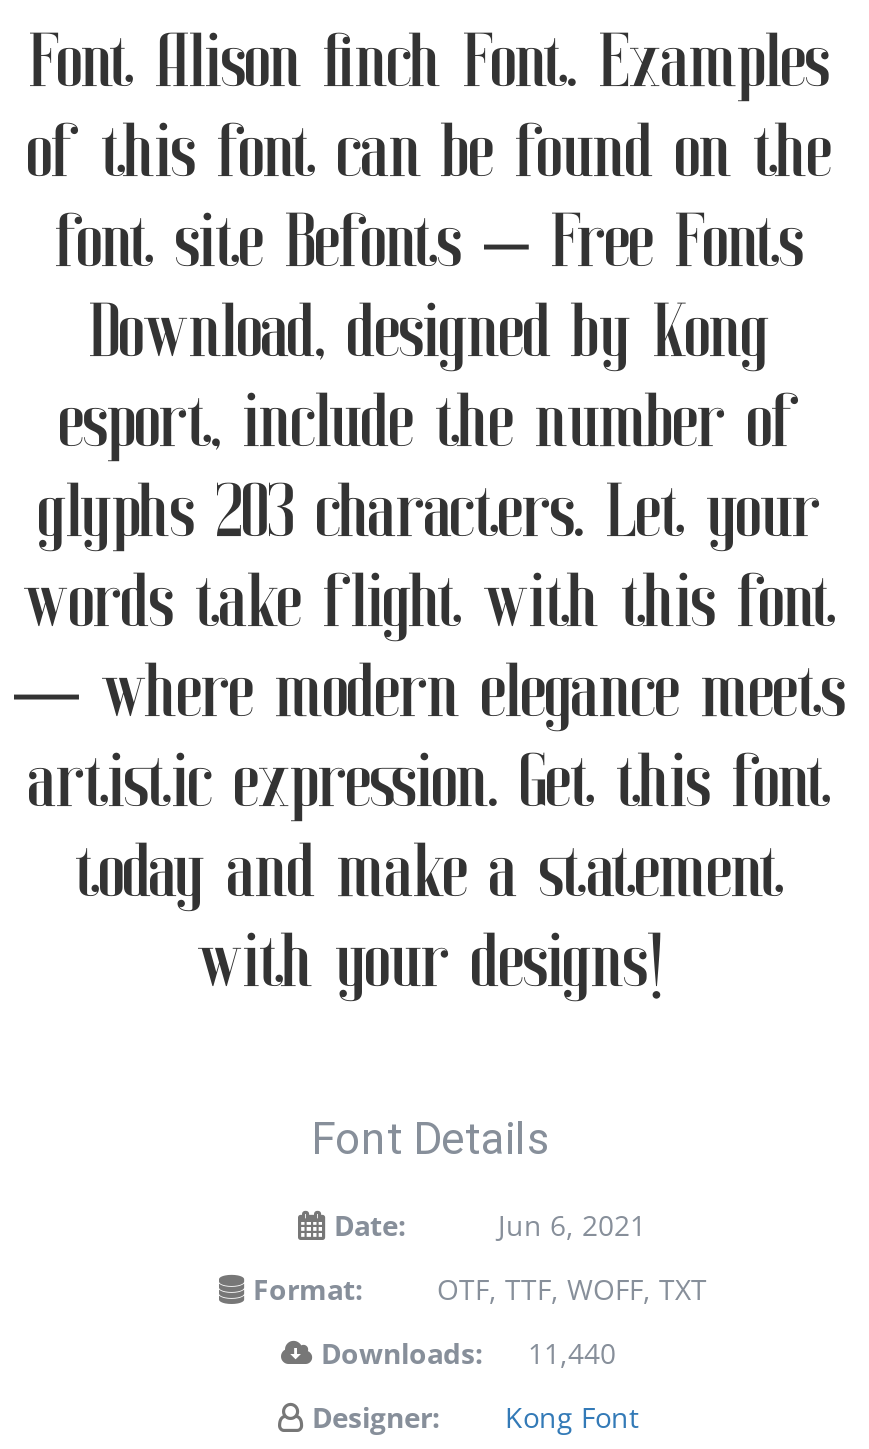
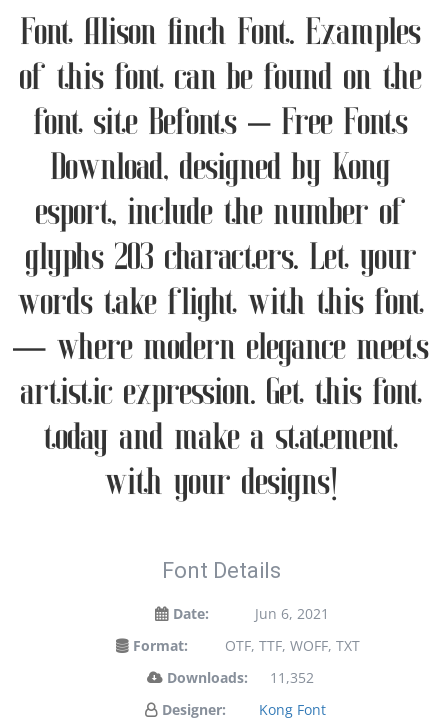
- Downloads: 11,440
+ Downloads: 11,352
